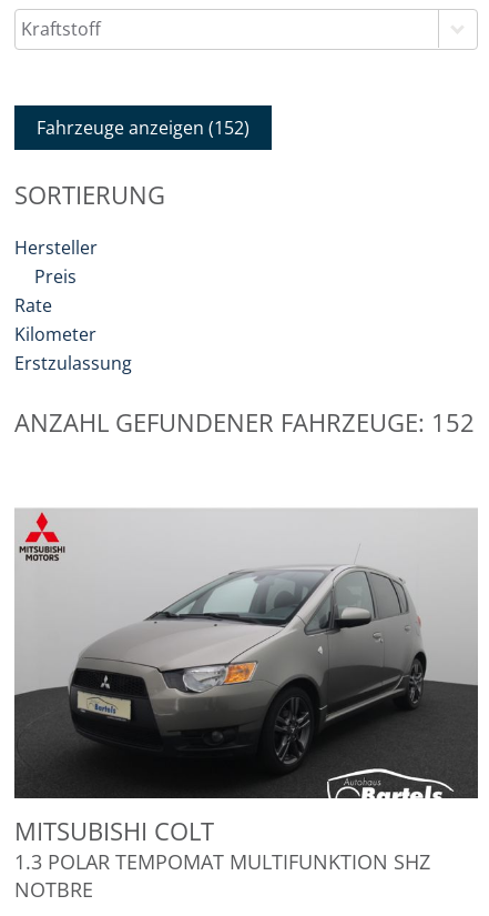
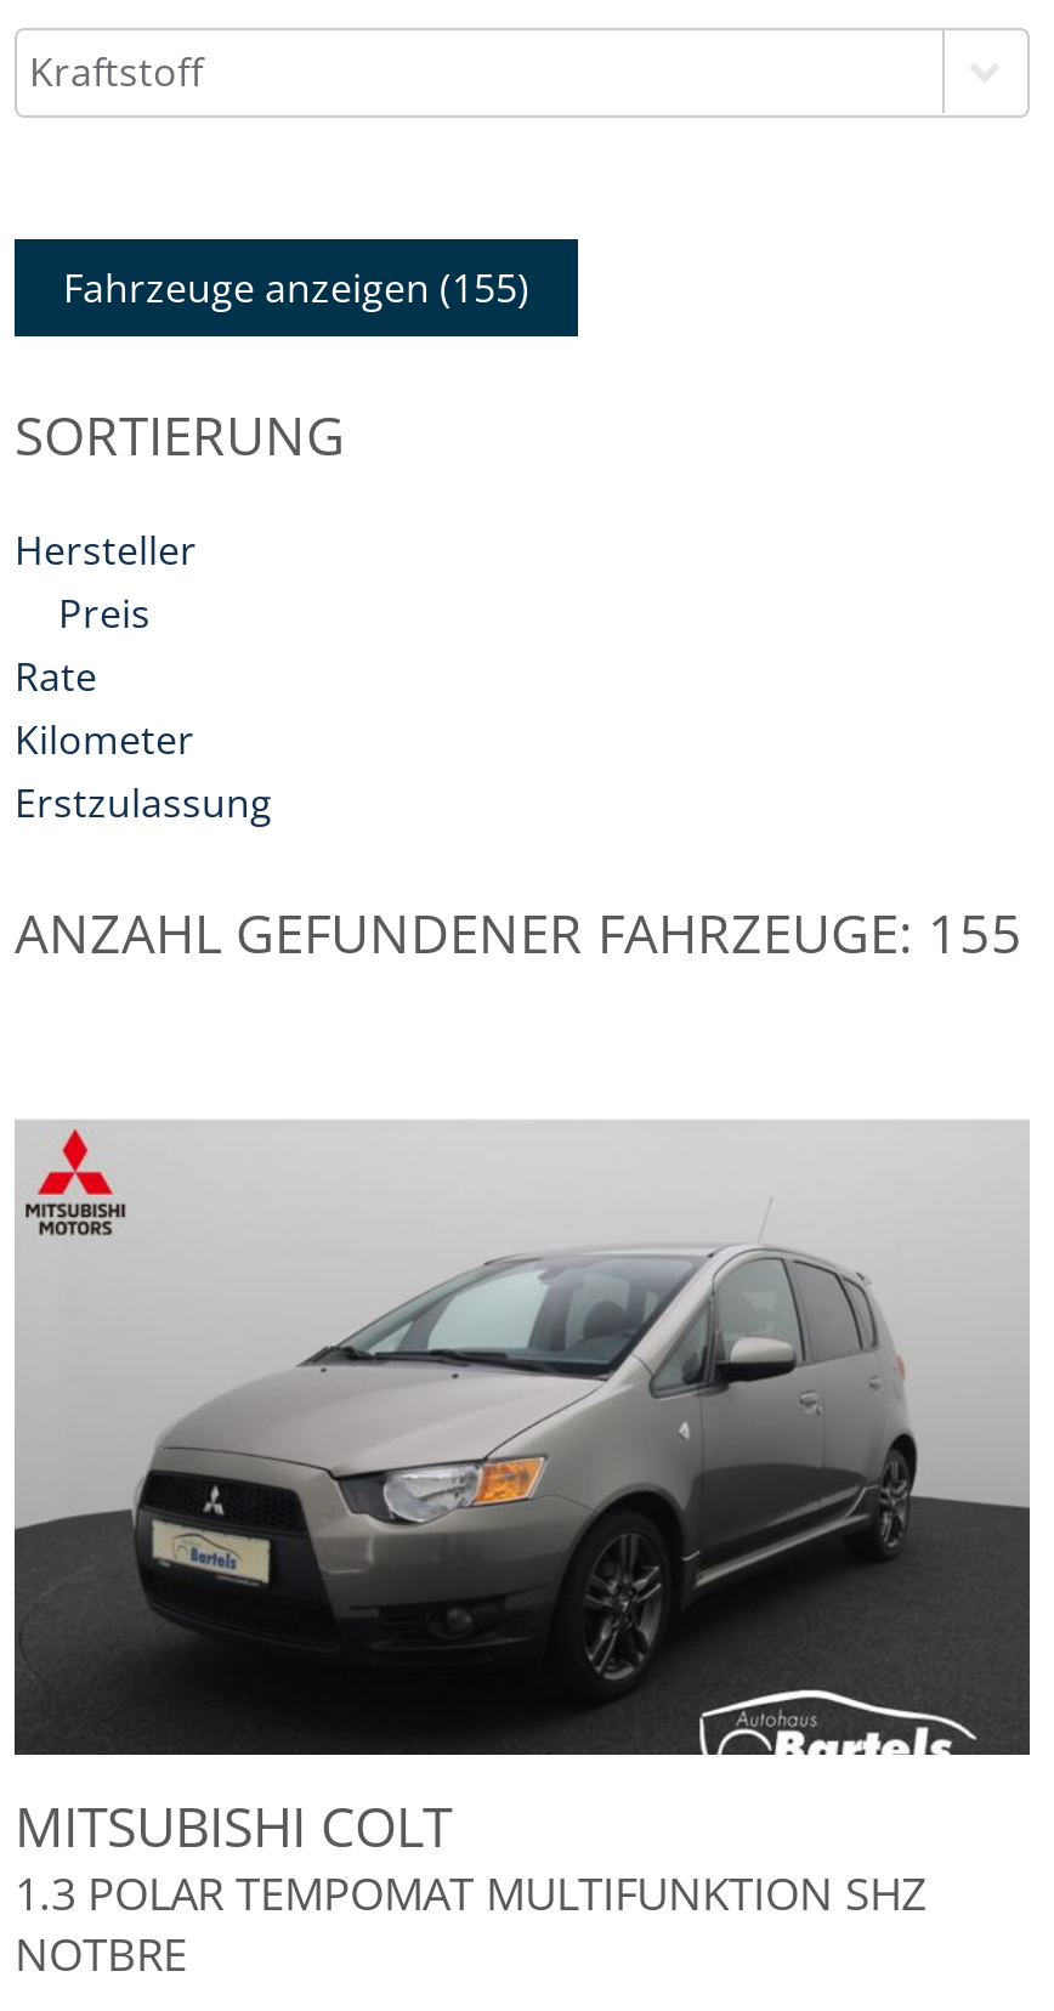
- Fahrzeuge anzeigen (152)
+ Fahrzeuge anzeigen (155)

- ANZAHL GEFUNDENER FAHRZEUGE: 152
+ ANZAHL GEFUNDENER FAHRZEUGE: 155
